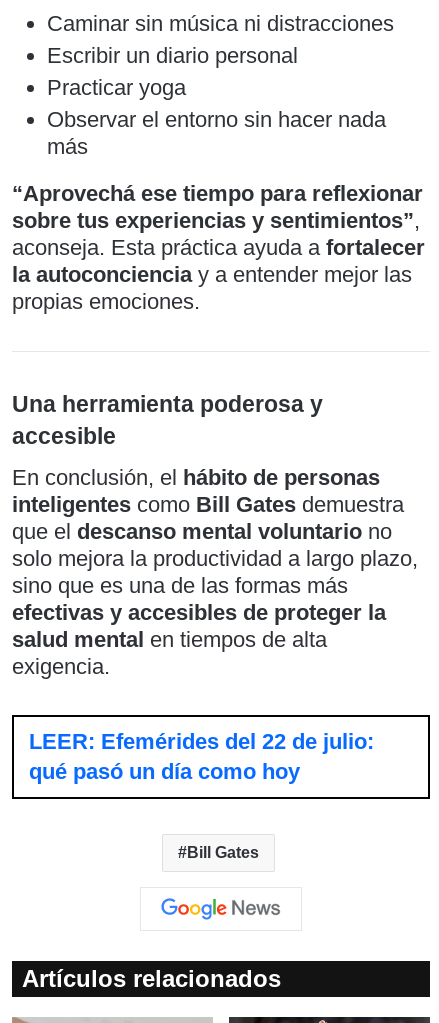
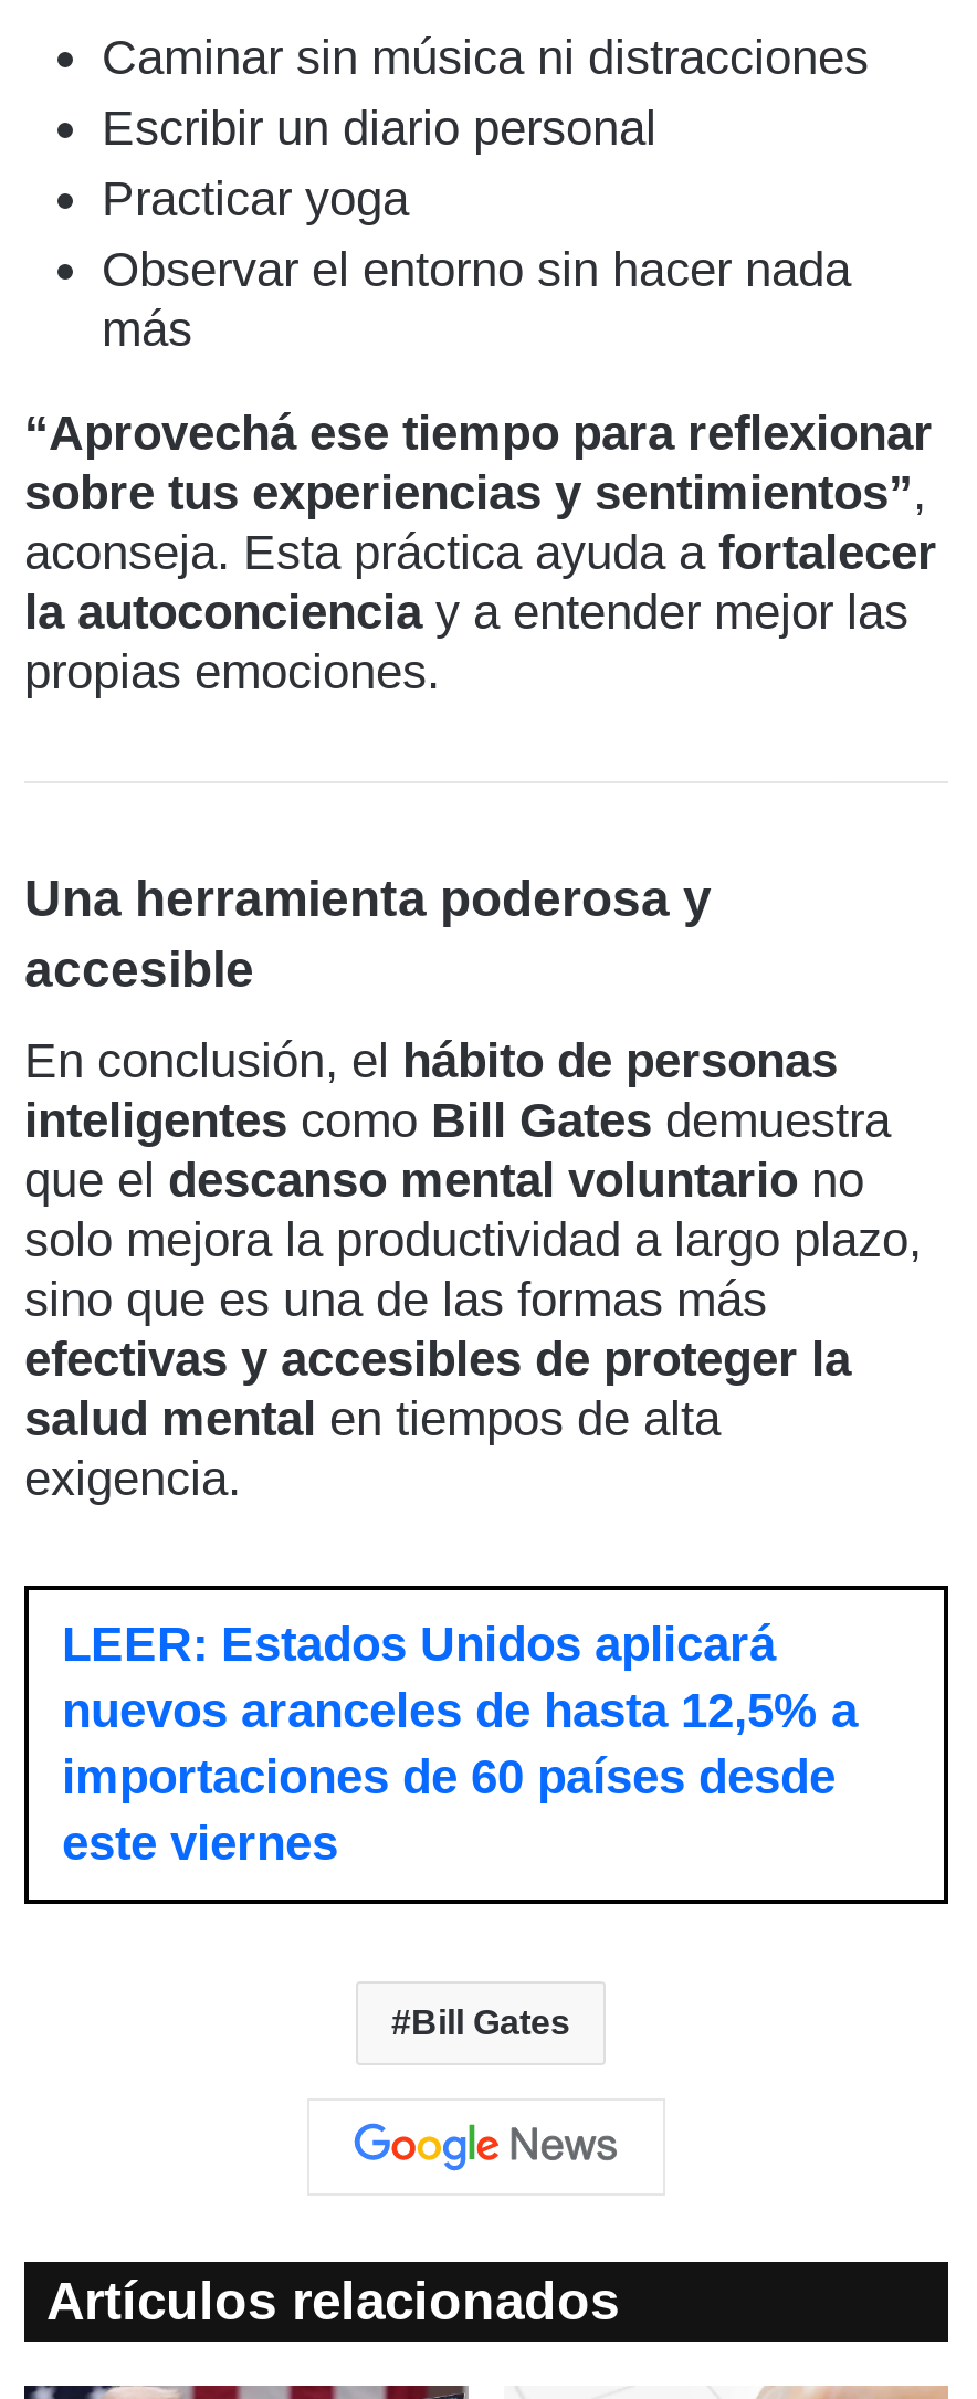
- LEER: Efemérides del 22 de julio:
- qué pasó un día como hoy
+ LEER: Estados Unidos aplicará
+ nuevos aranceles de hasta 12,5% a
+ importaciones de 60 países desde
+ este viernes
